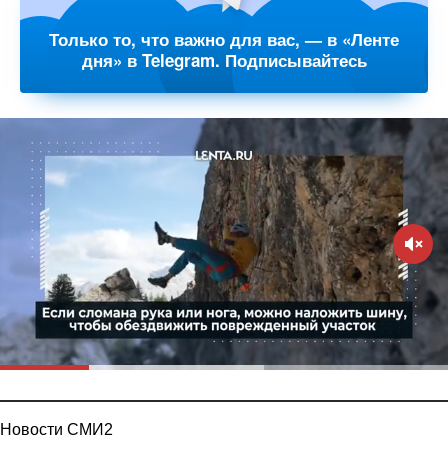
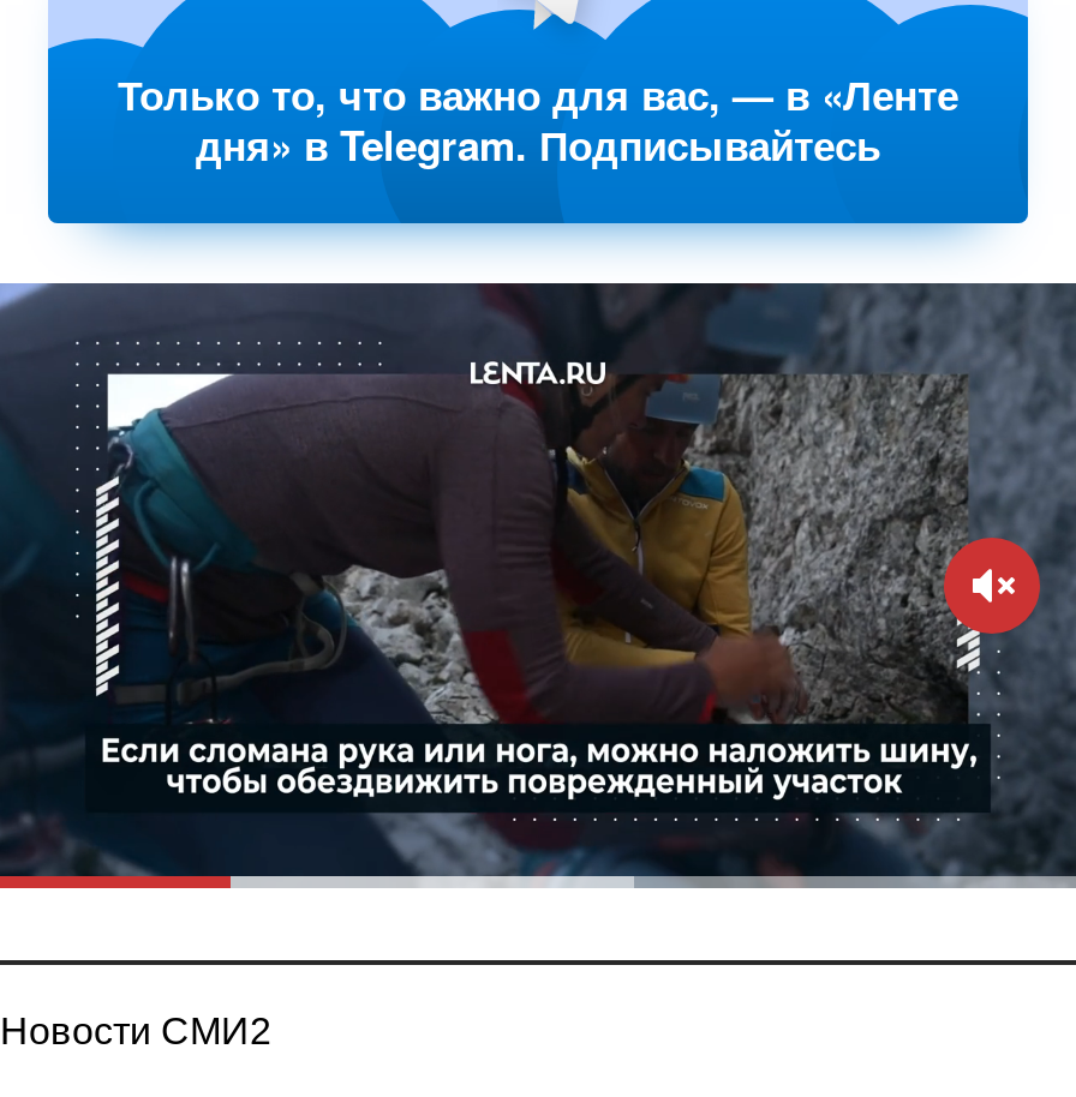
- [image]
+ [image]
